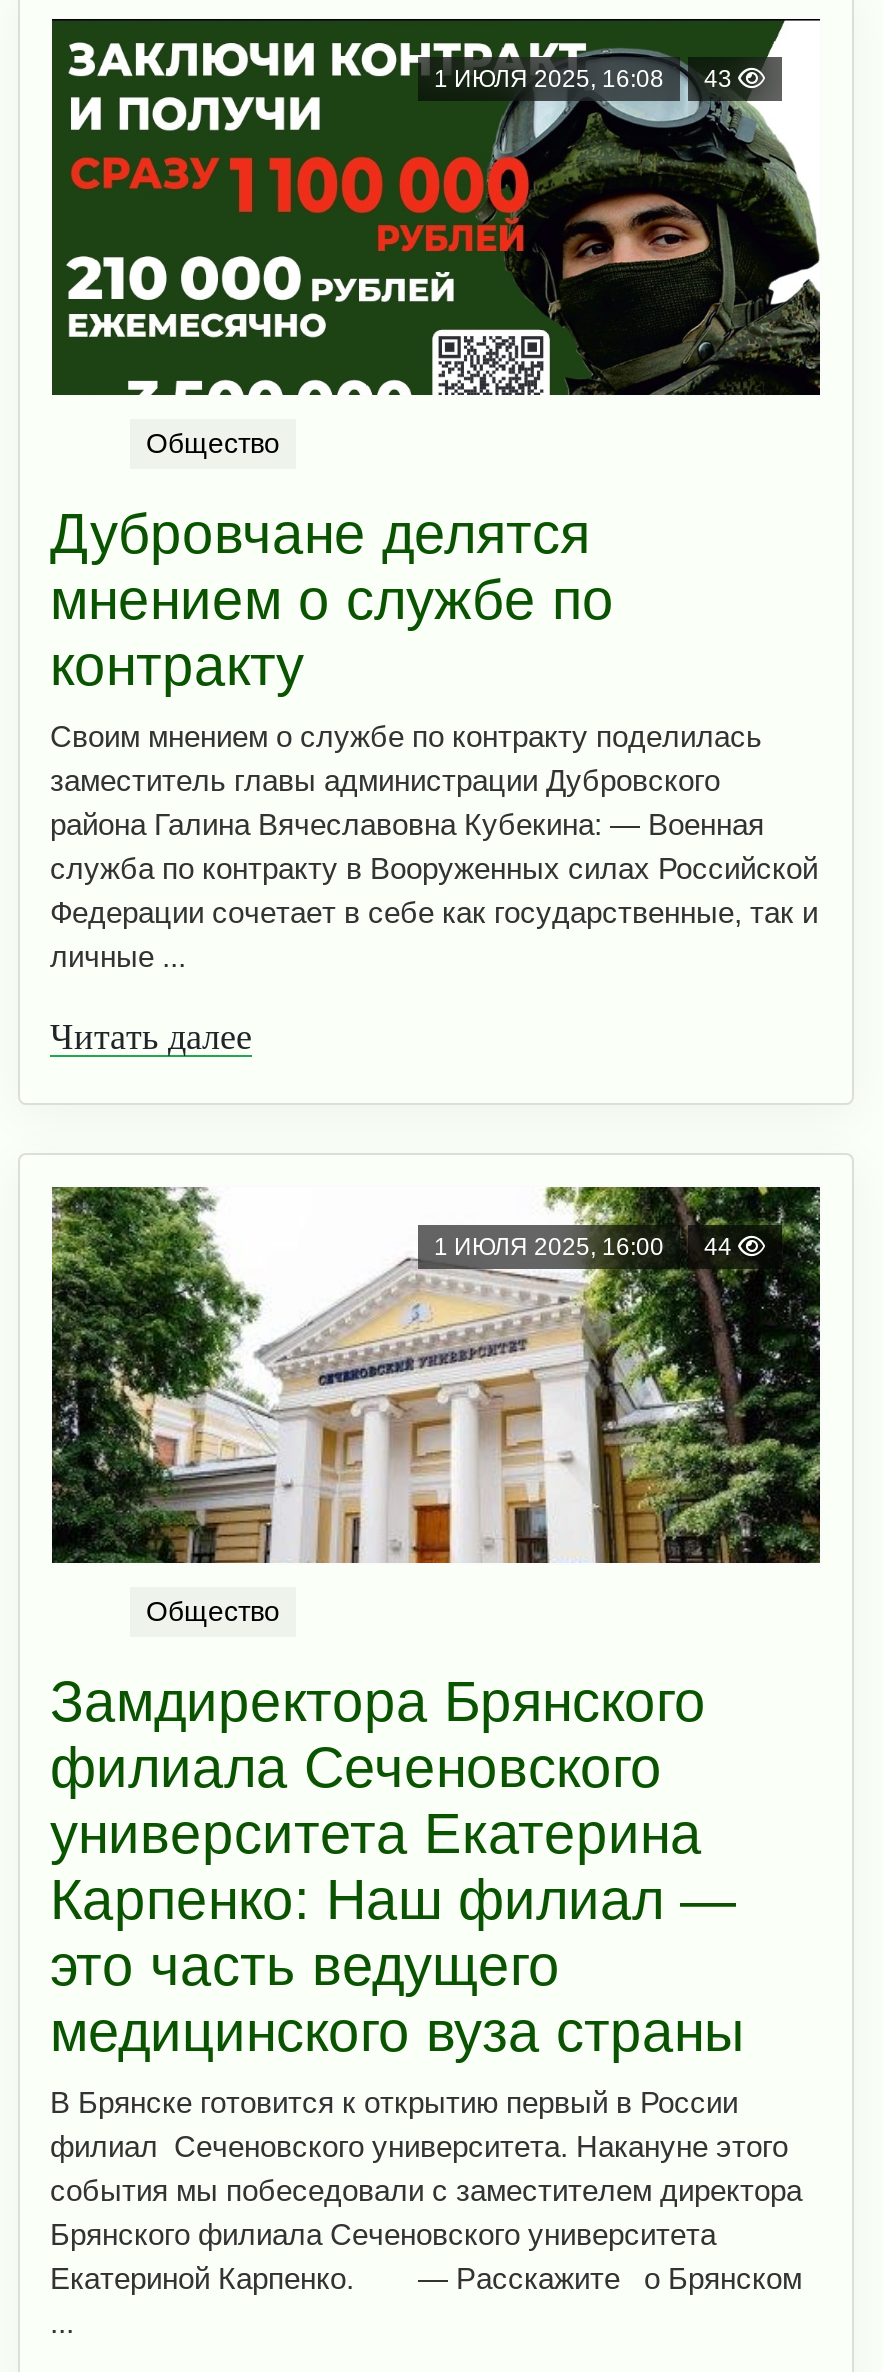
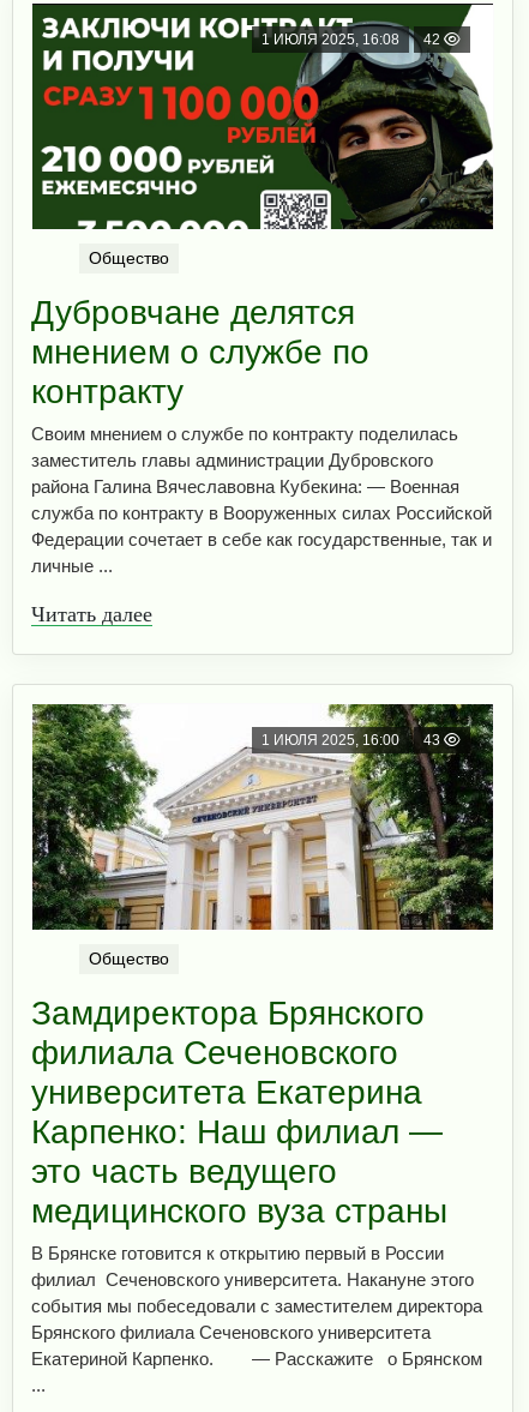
- 1 ИЮЛЯ 2025, 16:08 43
+ 1 ИЮЛЯ 2025, 16:08 42

- 1 ИЮЛЯ 2025, 16:00 44
+ 1 ИЮЛЯ 2025, 16:00 43
